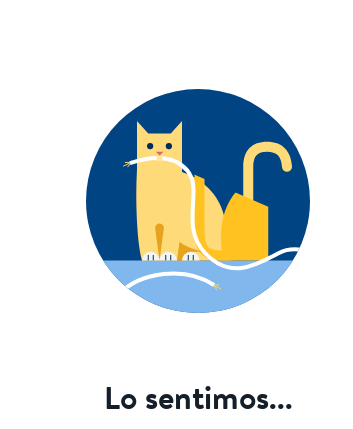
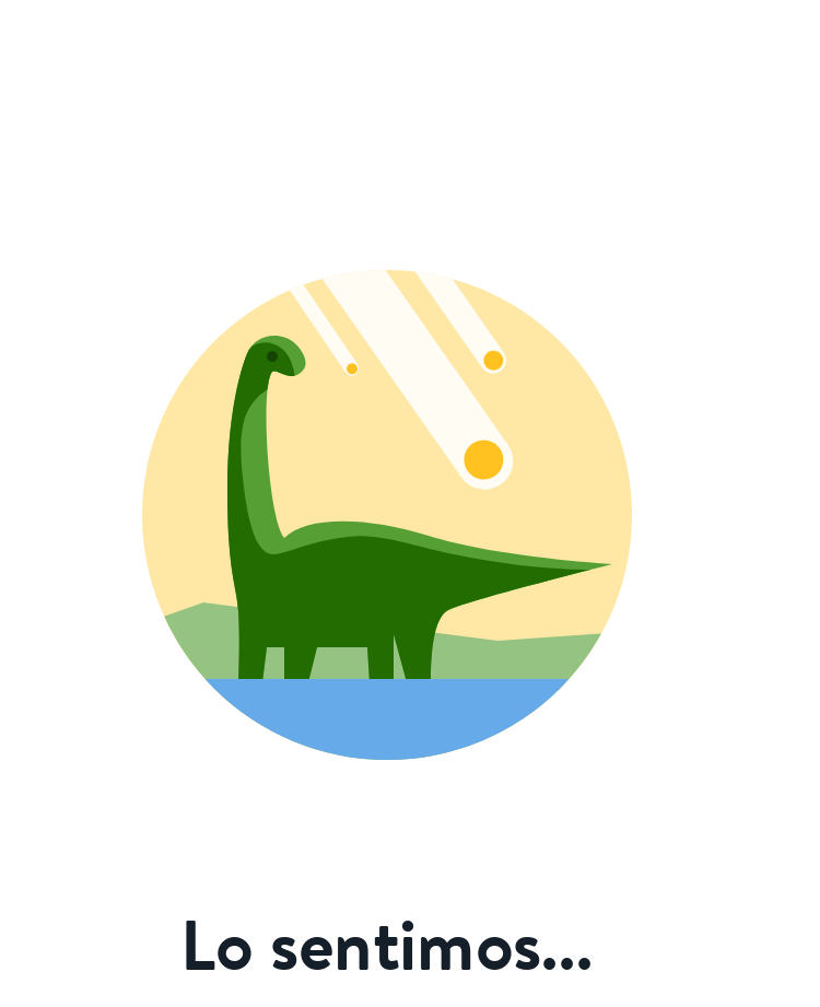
- [image]
+ [image]
